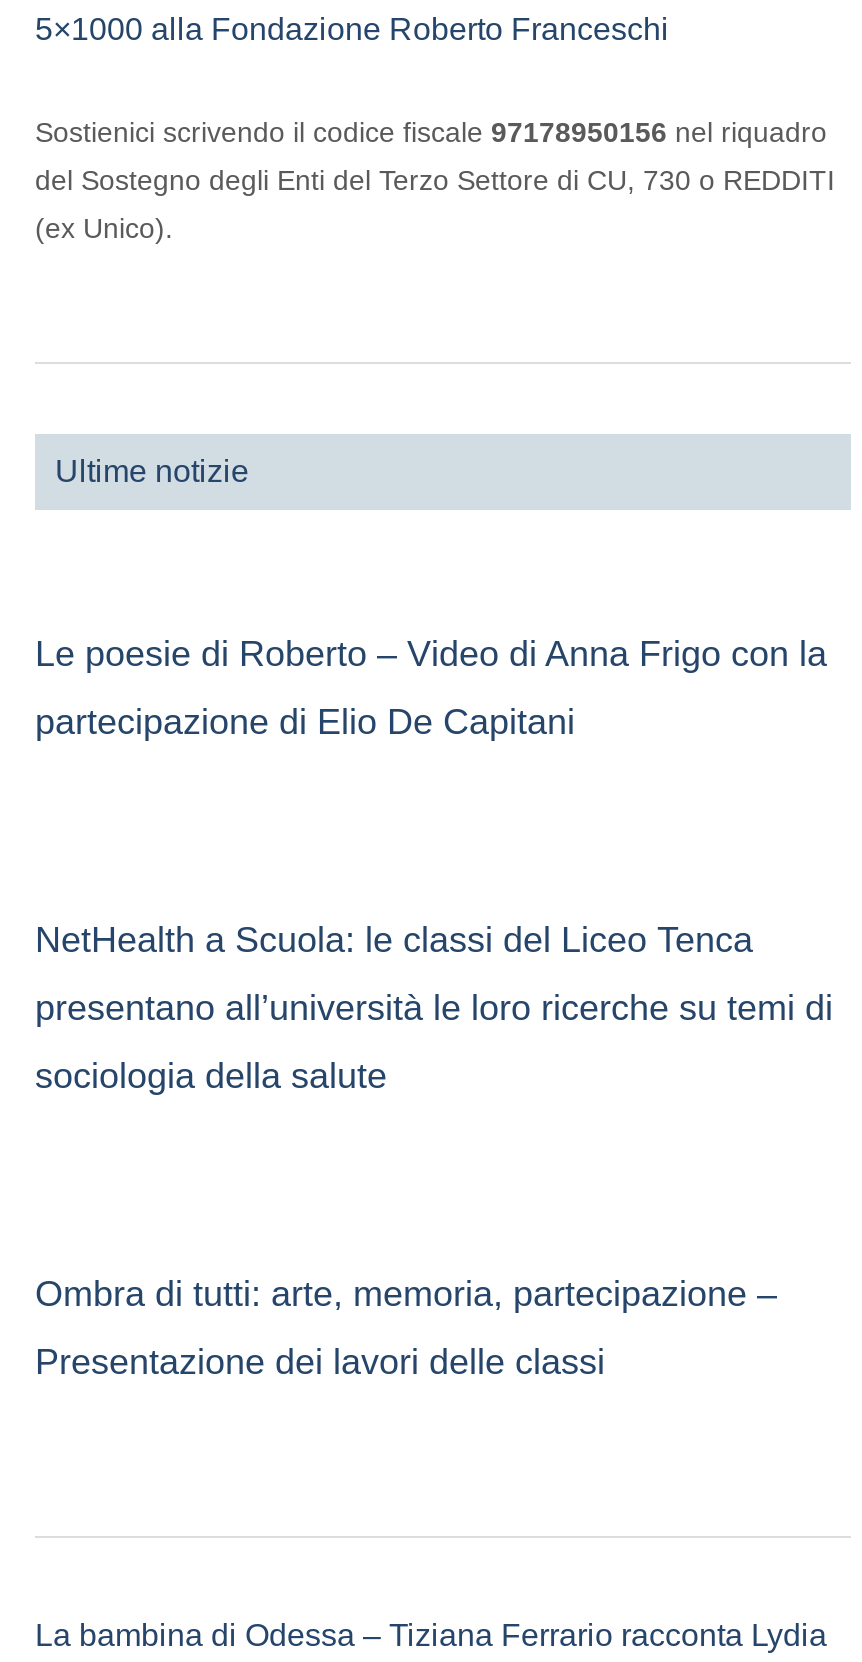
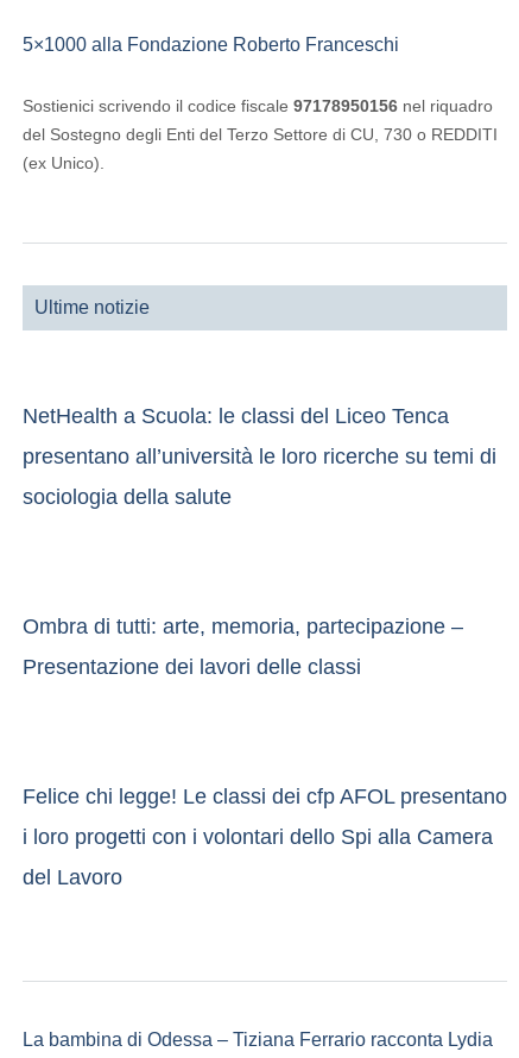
- Le poesie di Roberto – Video di Anna Frigo con la
- partecipazione di Elio De Capitani

moved up: NetHealth a Scuola: le classi del Liceo Tenca | presentano all’università le loro ricerche su temi di | sociologia della salute | Ombra di tutti: arte, memoria, partecipazione – | Presentazione dei lavori delle classi

+ Felice chi legge! Le classi dei cfp AFOL presentano
+ i loro progetti con i volontari dello Spi alla Camera
+ del Lavoro
